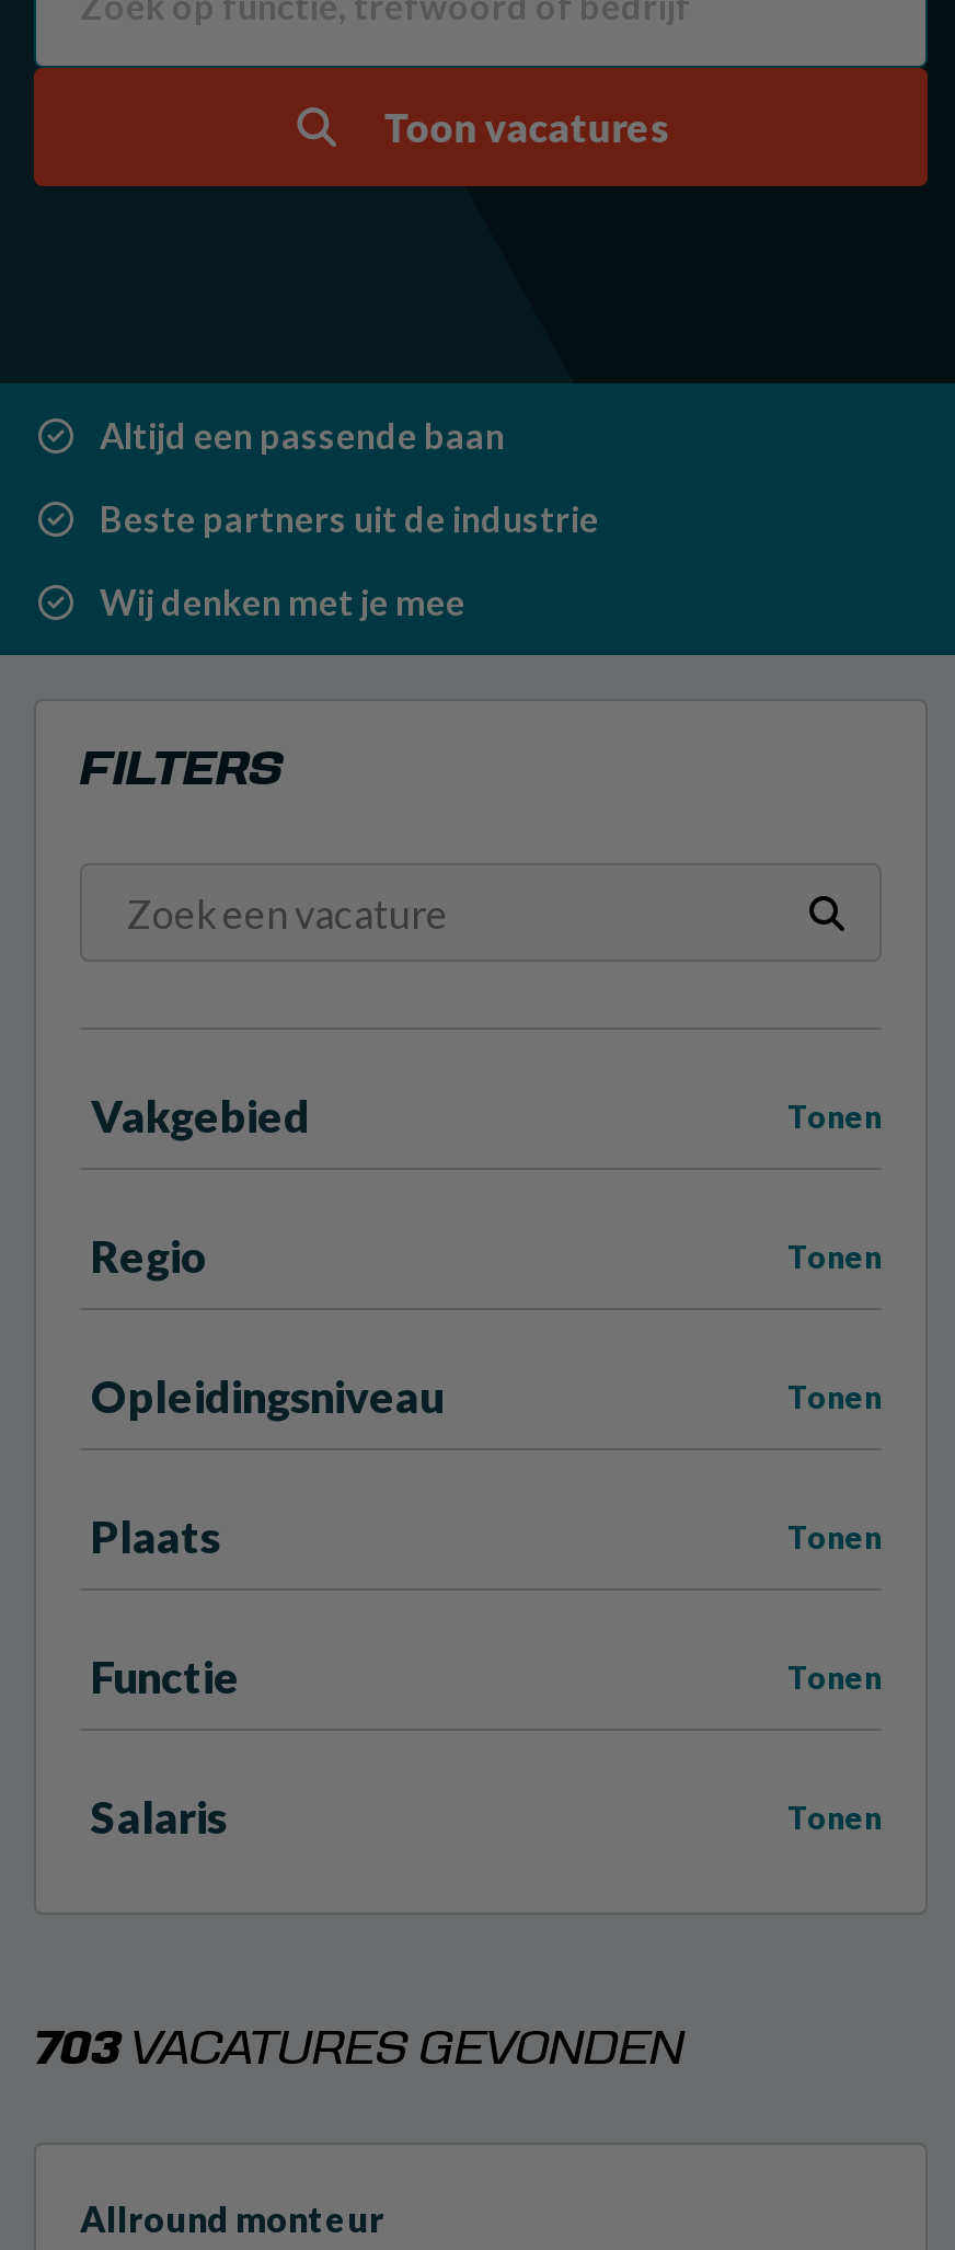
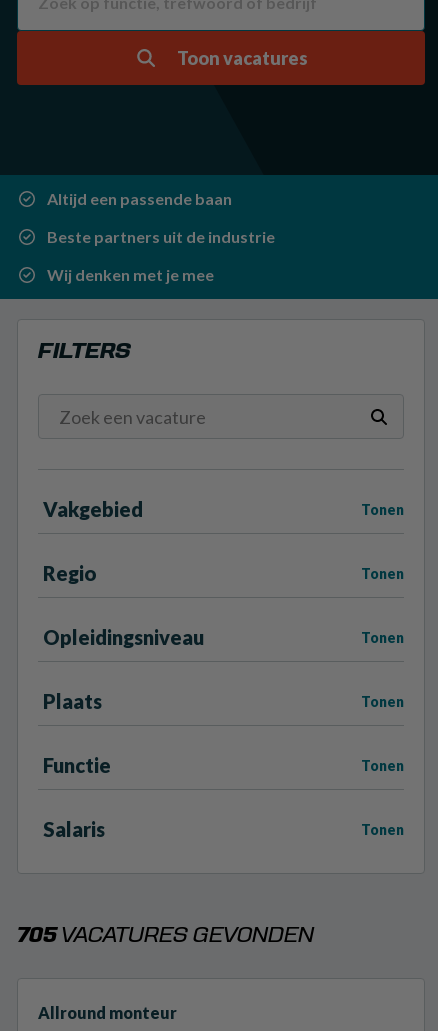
- 703 VACATURES GEVONDEN
+ 705 VACATURES GEVONDEN
